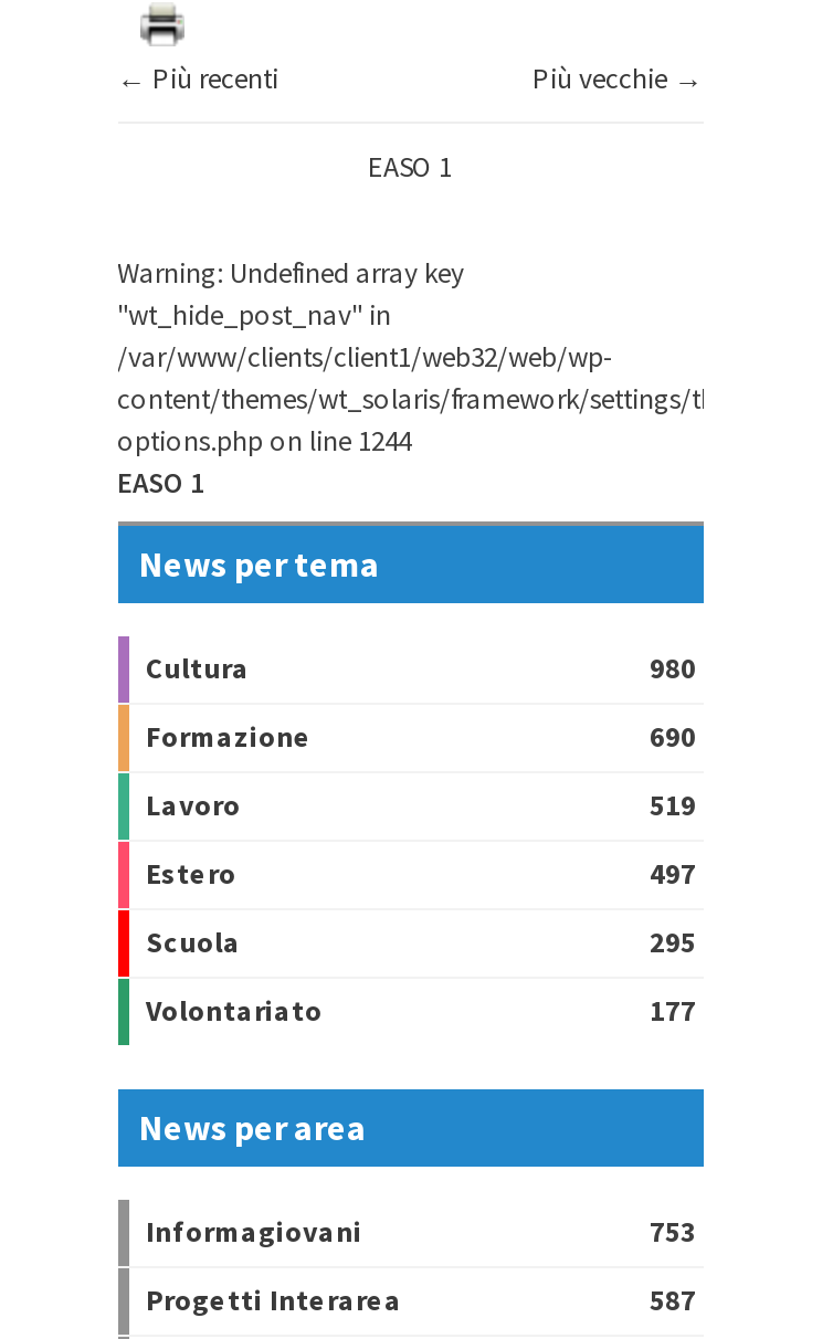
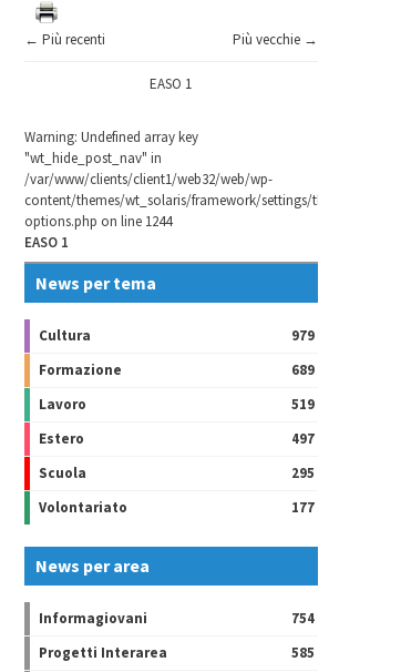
- 980
+ 979

- 690
+ 689

- 753
+ 754

- 587
+ 585
